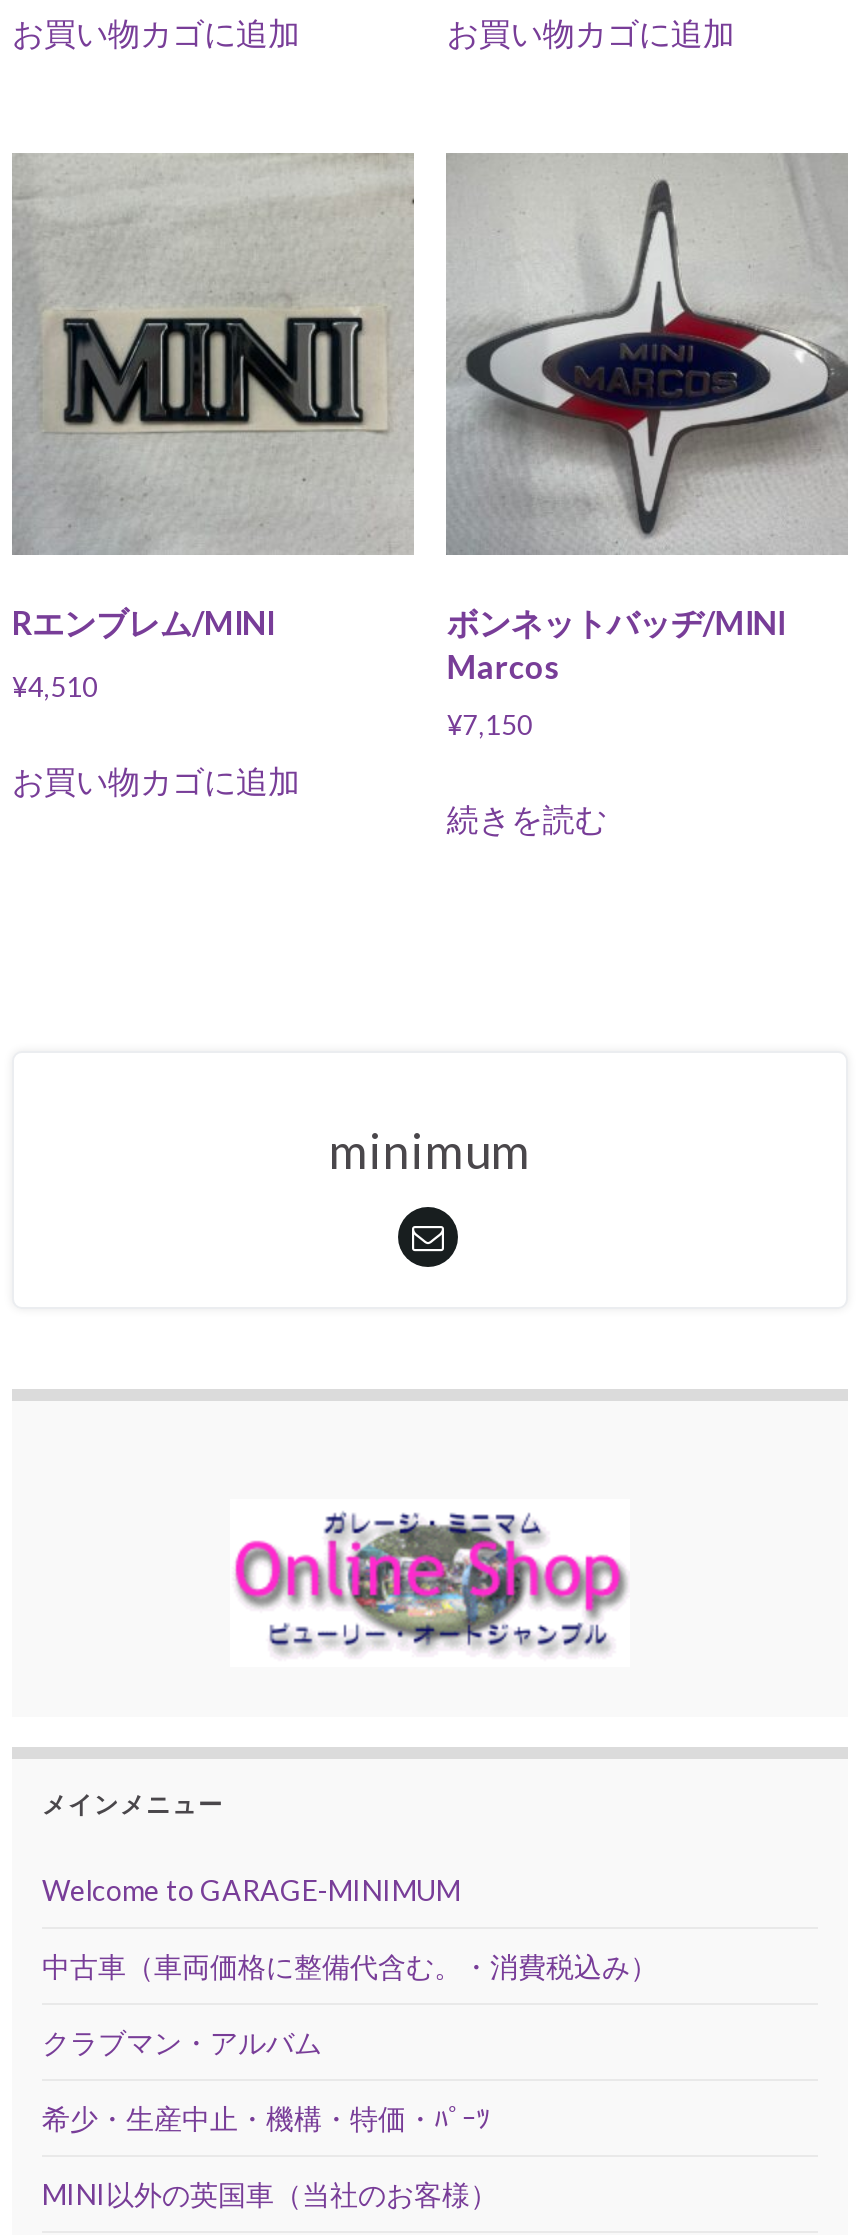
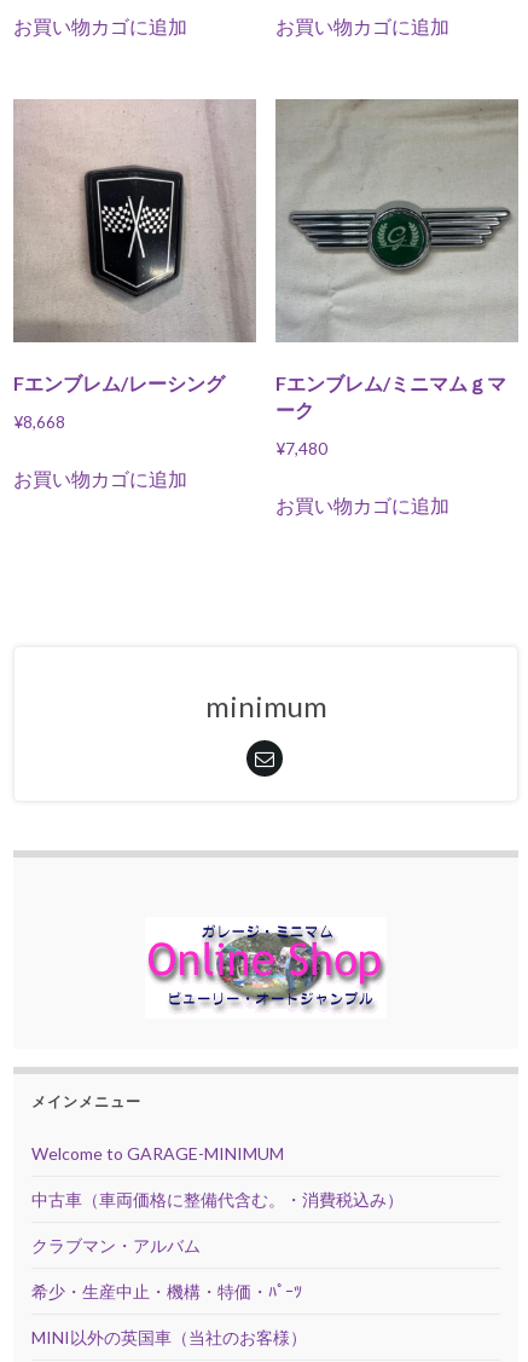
- [image]
- Rエンブレム/MINI
+ [image]
+ Fエンブレム/レーシング

- [image]
- ボンネットバッヂ/MINI
- Marcos
+ [image]
+ Fエンブレム/ミニマムｇマ
+ ーク

- ¥4,510
+ ¥8,668

- ¥7,150
+ ¥7,480

- 続きを読む
+ お買い物カゴに追加
